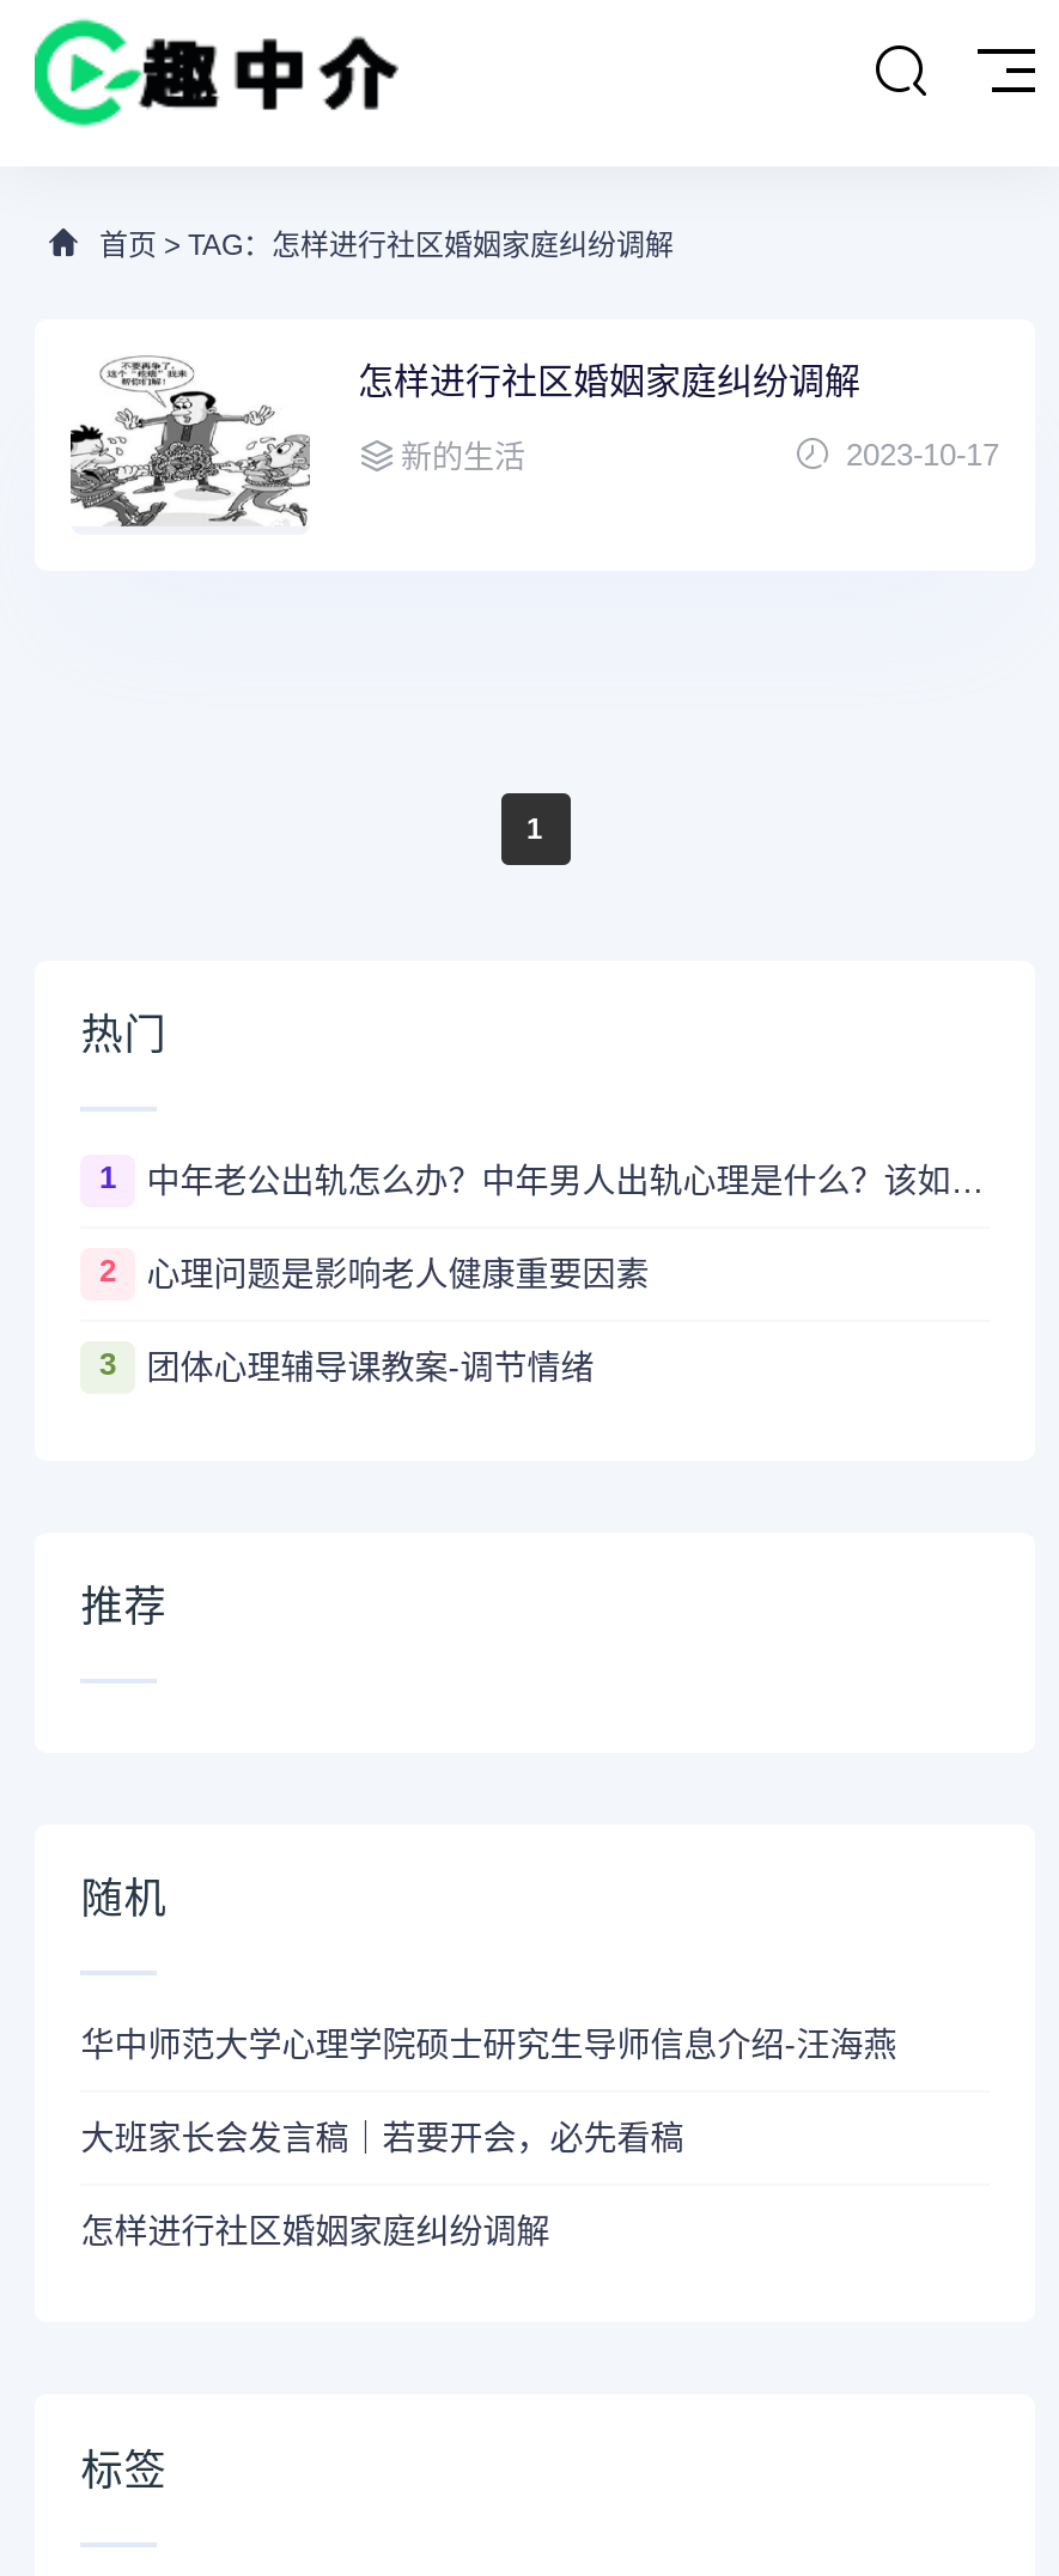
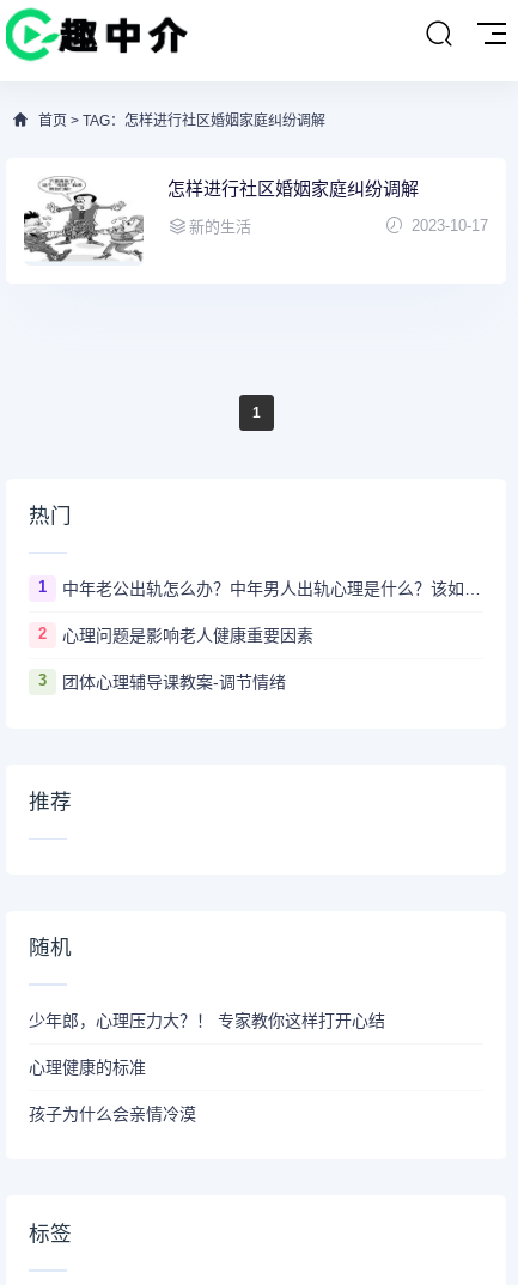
- 华中师范大学心理学院硕士研究生导师信息介绍-汪海燕
+ 少年郎，心理压力大？！ 专家教你这样打开心结

- 大班家长会发言稿｜若要开会，必先看稿
+ 心理健康的标准

- 怎样进行社区婚姻家庭纠纷调解
+ 孩子为什么会亲情冷漠
